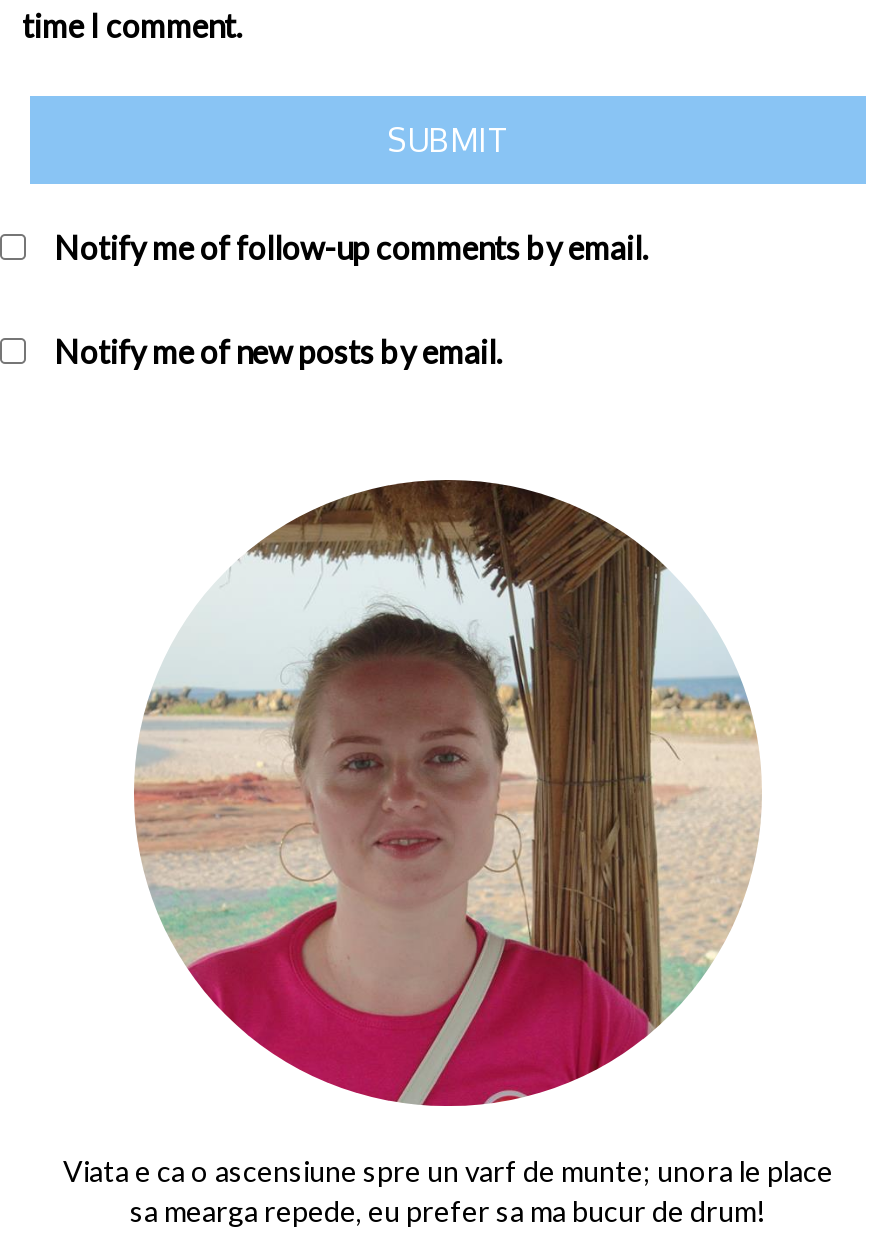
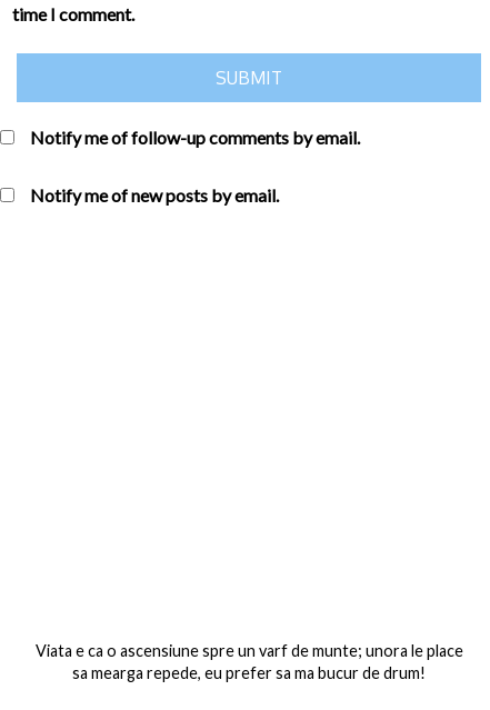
- [image]
